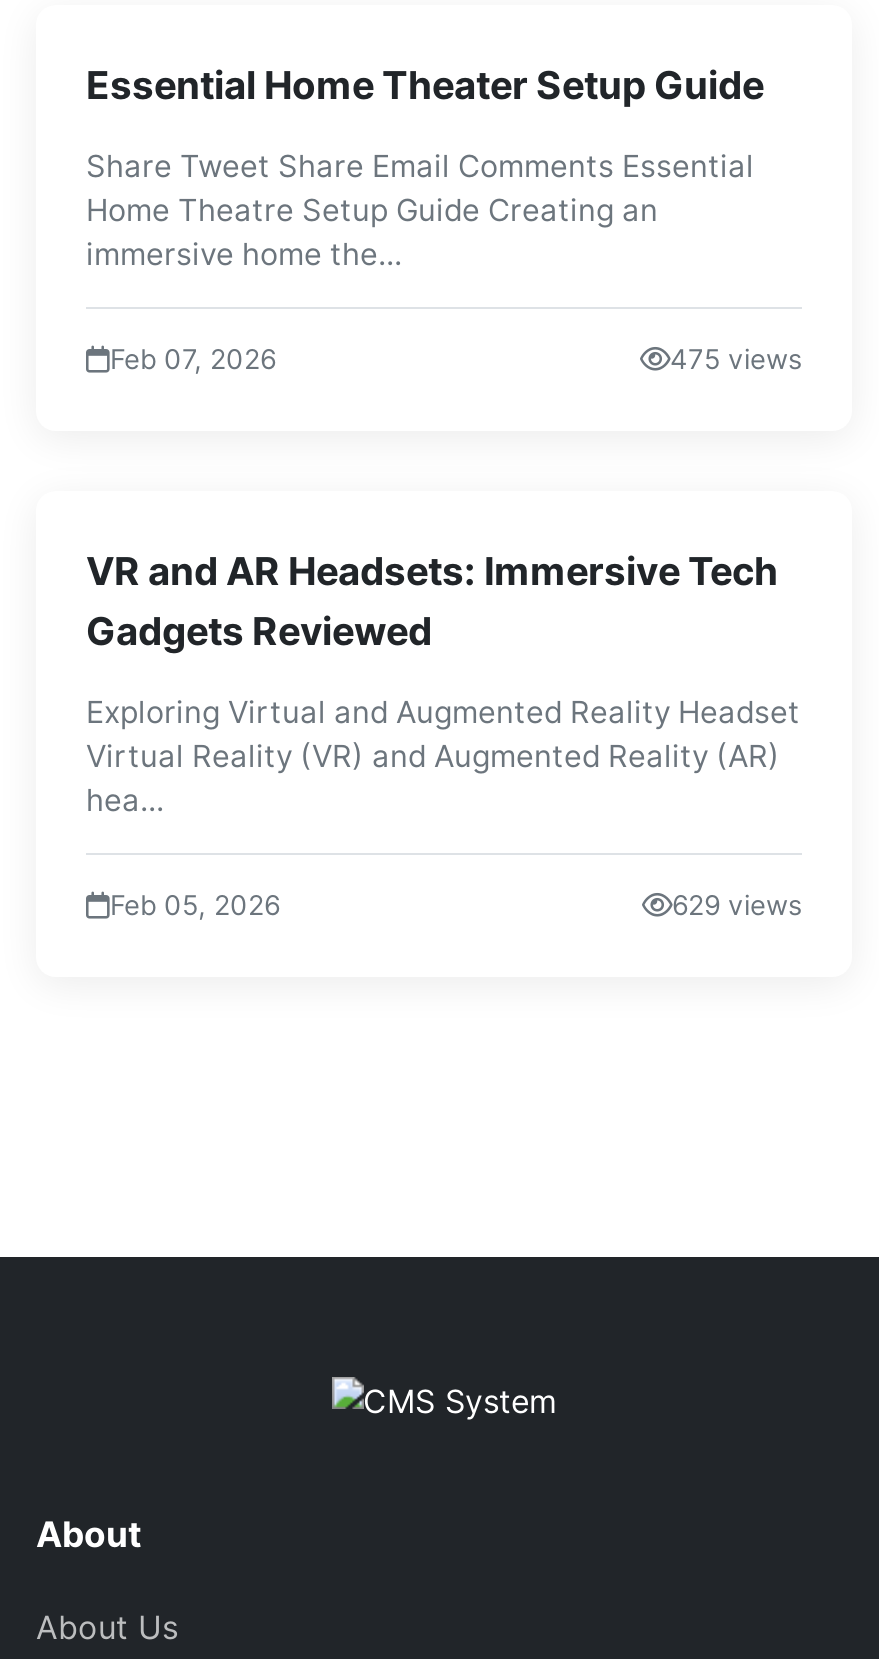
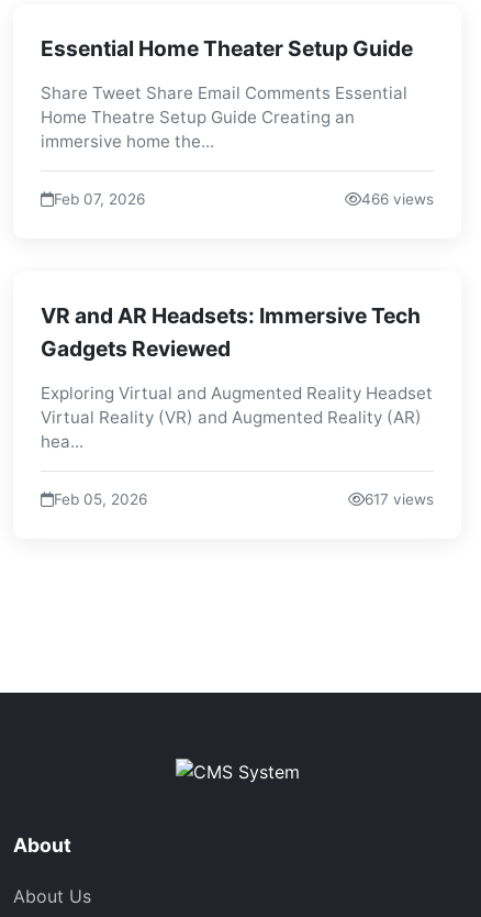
- 475 views
+ 466 views

- 629 views
+ 617 views
